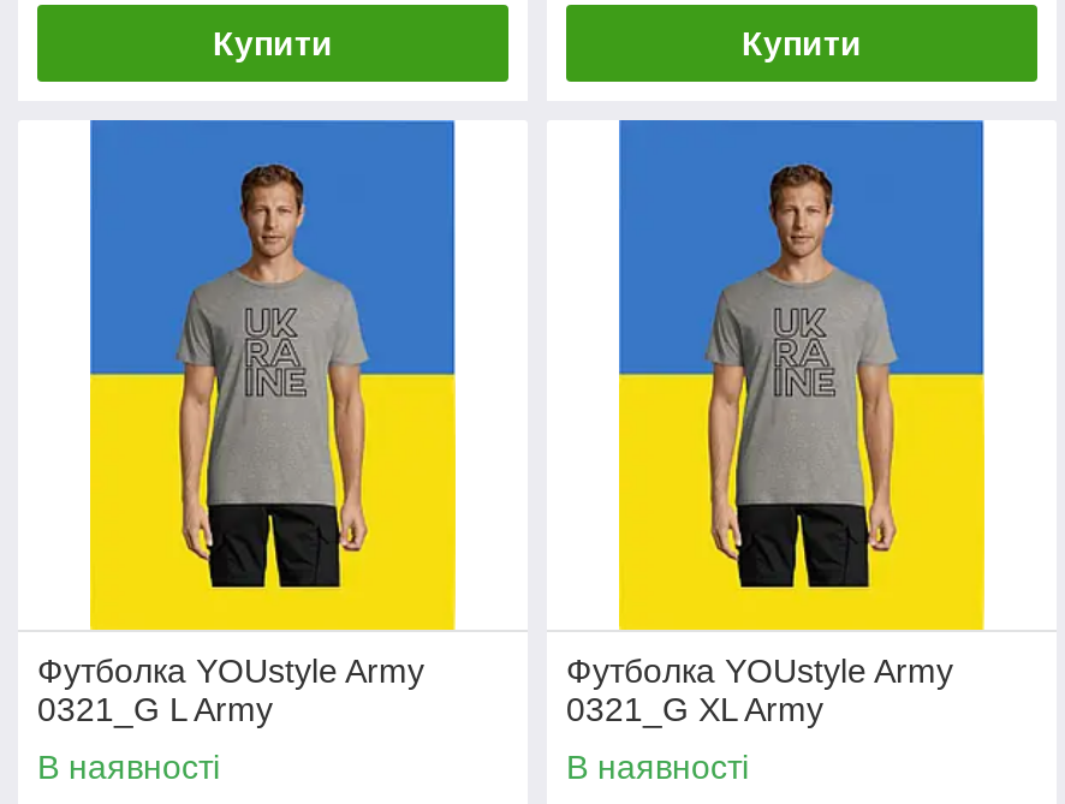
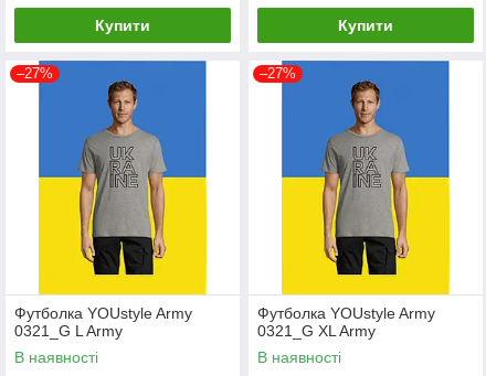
+ –27%

+ –27%
